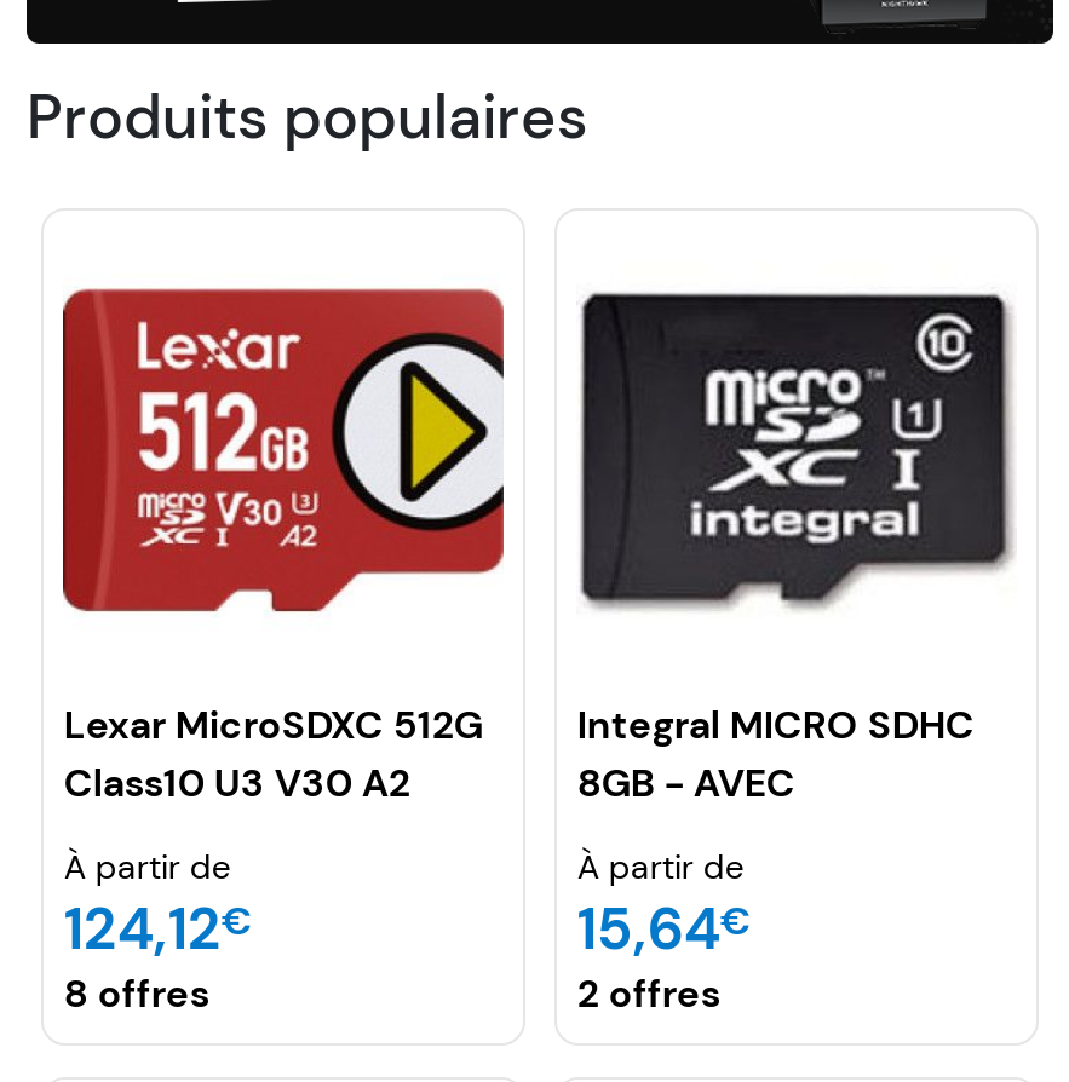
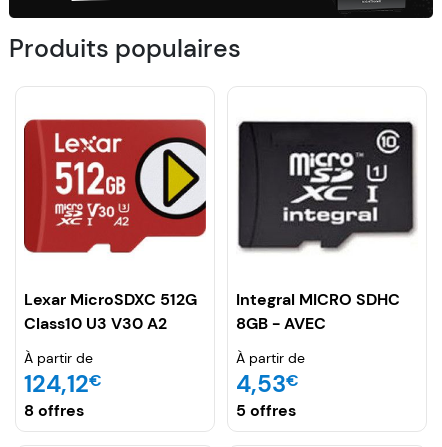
- 15,64€
+ 4,53€

- 2 offres
+ 5 offres
